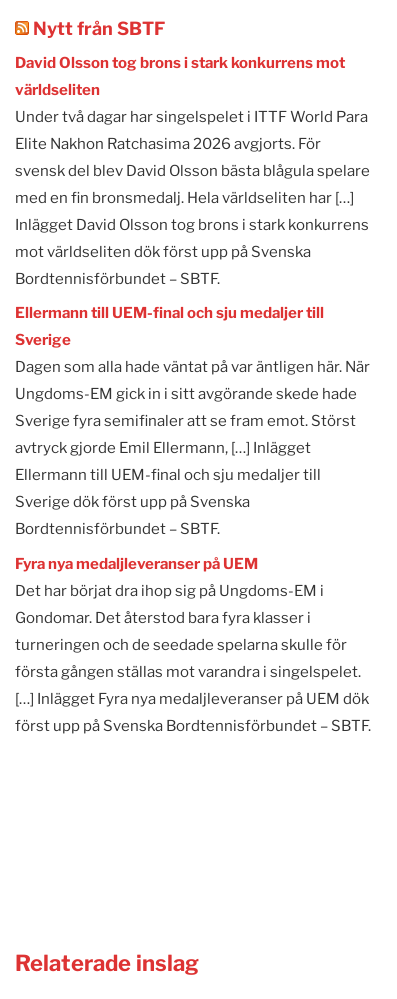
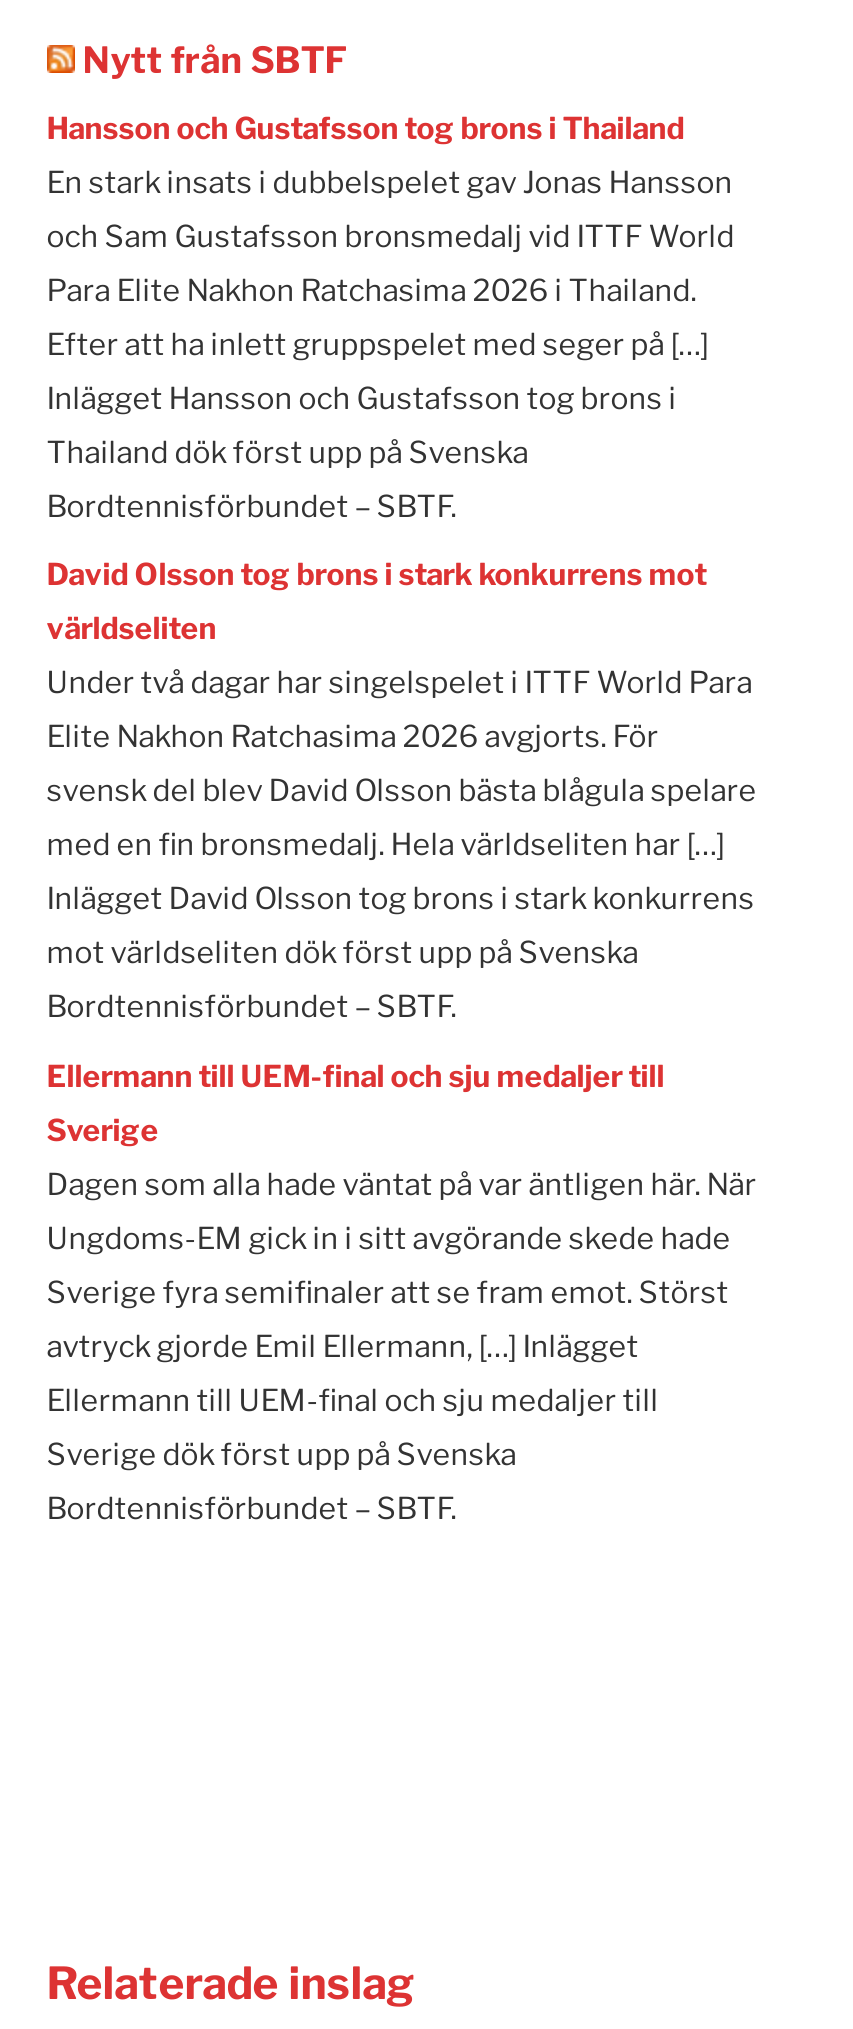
+ Hansson och Gustafsson tog brons i Thailand
+ En stark insats i dubbelspelet gav Jonas Hansson
+ och Sam Gustafsson bronsmedalj vid ITTF World
+ Para Elite Nakhon Ratchasima 2026 i Thailand.
+ Efter att ha inlett gruppspelet med seger på […]
+ Inlägget Hansson och Gustafsson tog brons i
+ Thailand dök först upp på Svenska
+ Bordtennisförbundet – SBTF.

moved down: David Olsson tog brons i stark konkurrens mot | världseliten | Under två dagar har singelspelet i ITTF World Para | ... | Sverige dök först upp på Svenska | Bordtennisförbundet – SBTF.

- Fyra nya medaljleveranser på UEM
- Det har börjat dra ihop sig på Ungdoms-EM i
- Gondomar. Det återstod bara fyra klasser i
- turneringen och de seedade spelarna skulle för
- första gången ställas mot varandra i singelspelet.
- […] Inlägget Fyra nya medaljleveranser på UEM dök
- först upp på Svenska Bordtennisförbundet – SBTF.
